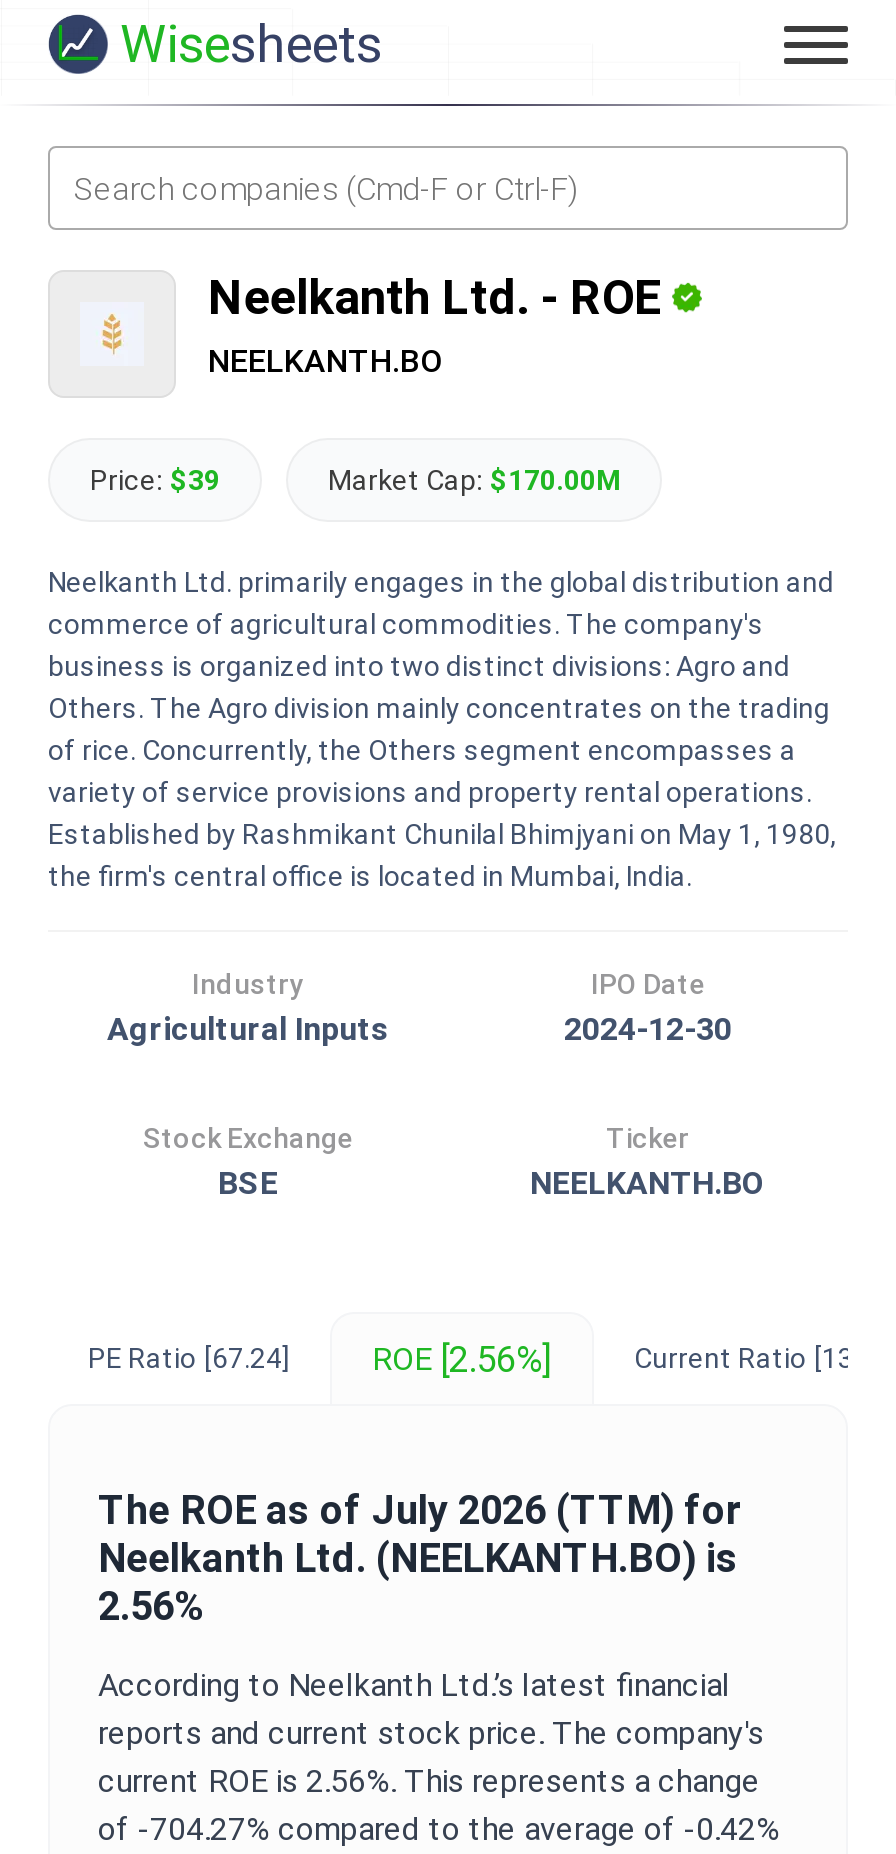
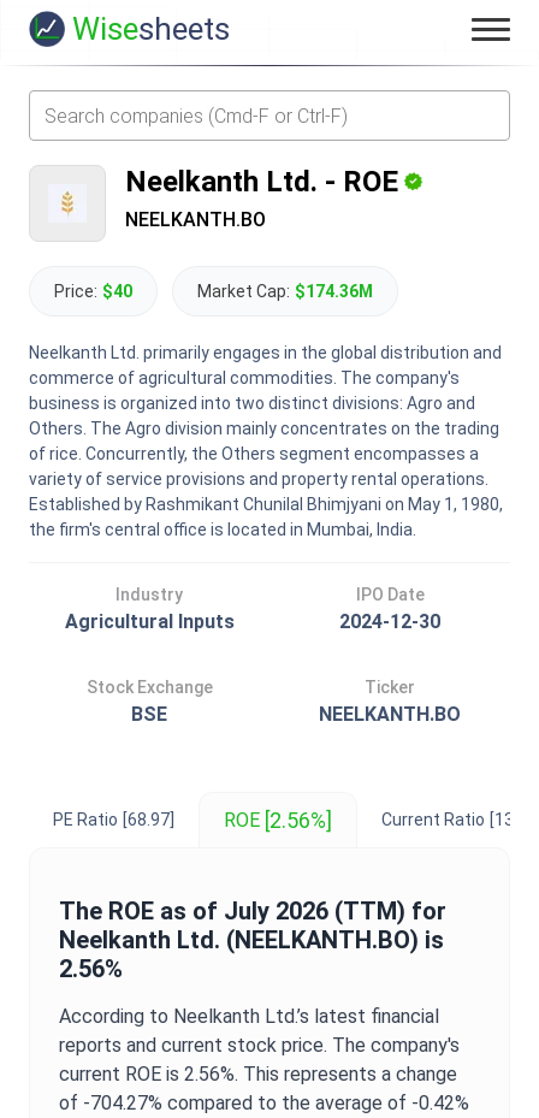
- Price: $39
+ Price: $40

- Market Cap: $170.00M
+ Market Cap: $174.36M

- PE Ratio [67.24]
+ PE Ratio [68.97]
